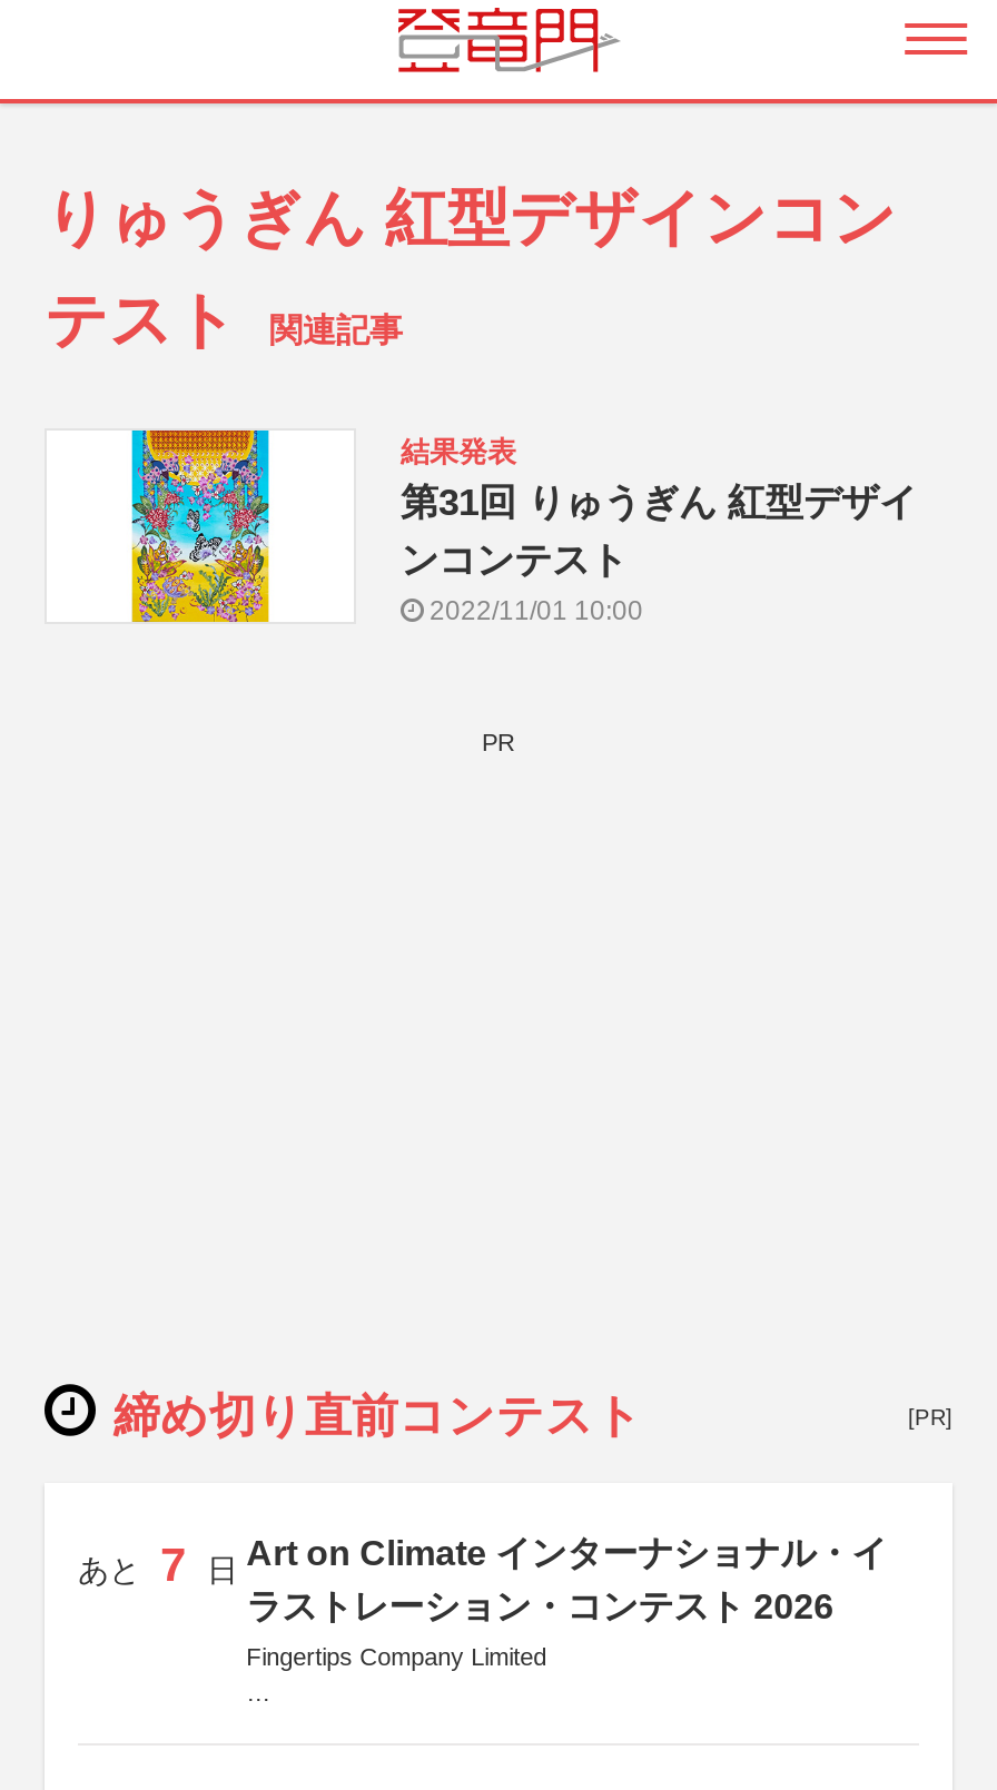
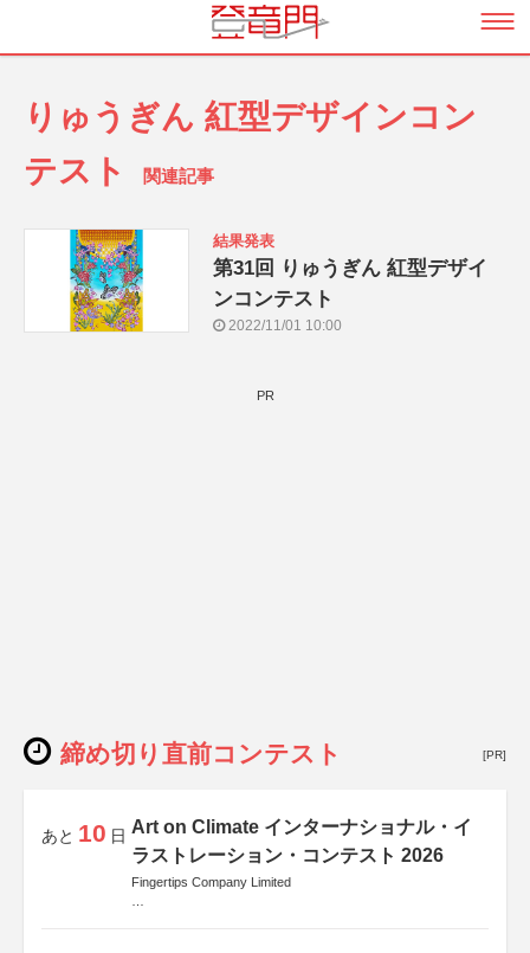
- あと 7 日 Art on Climate インターナショナル・イ
+ あと 10 日 Art on Climate インターナショナル・イ
